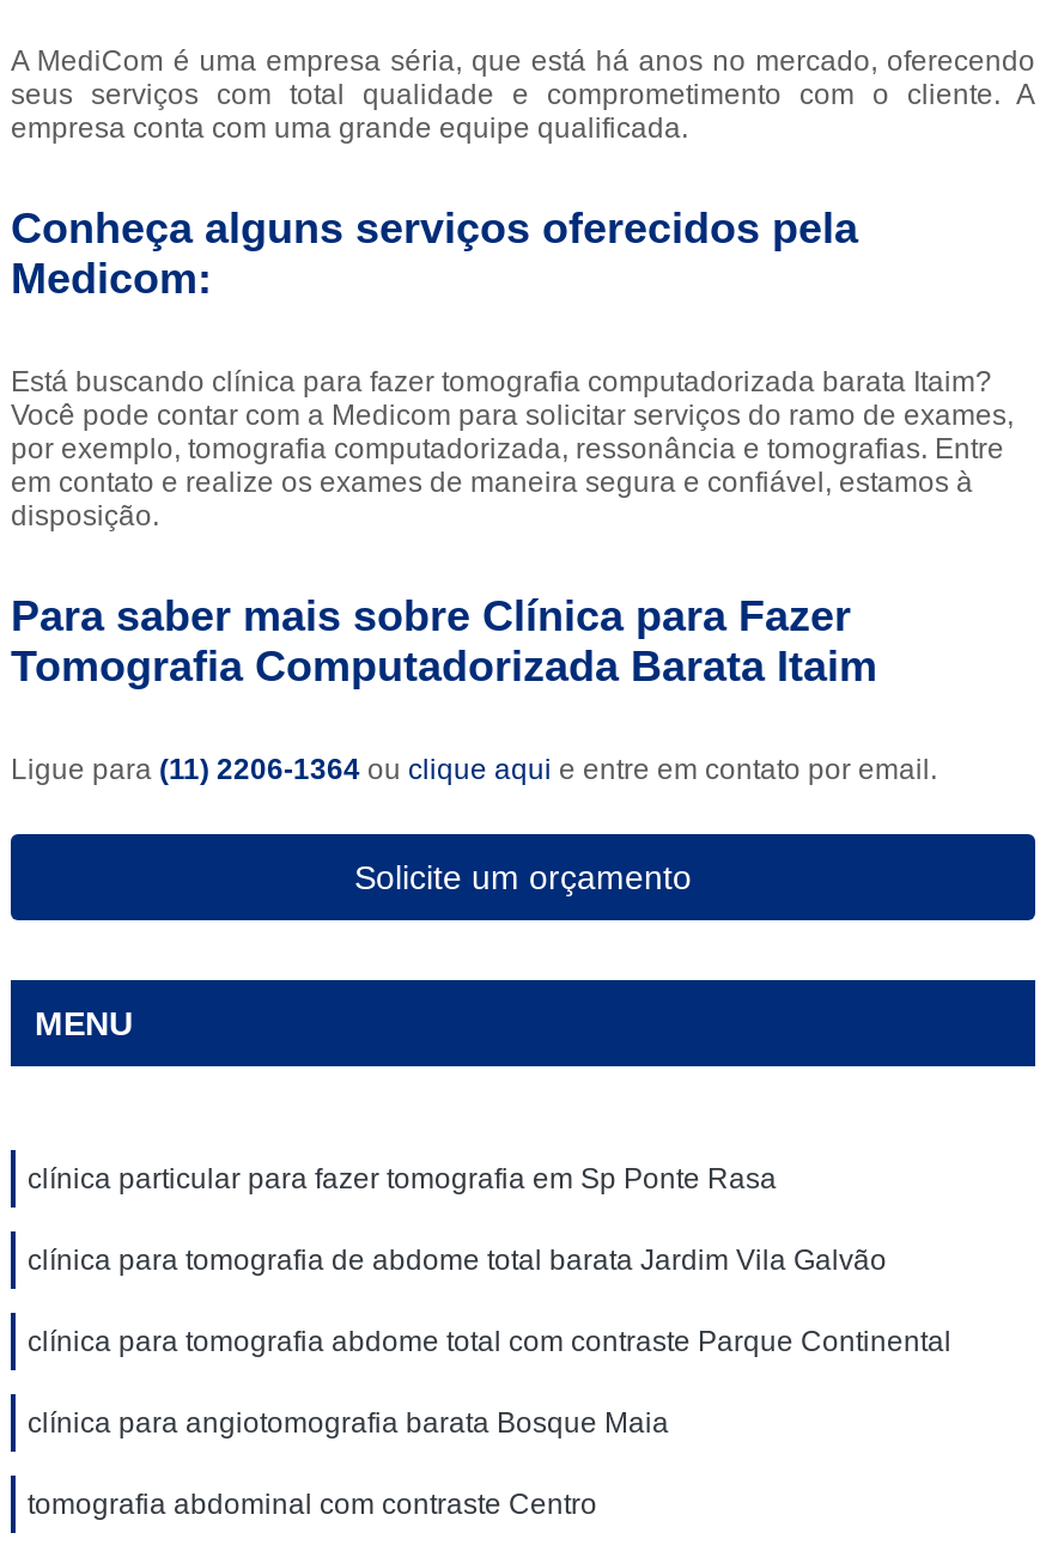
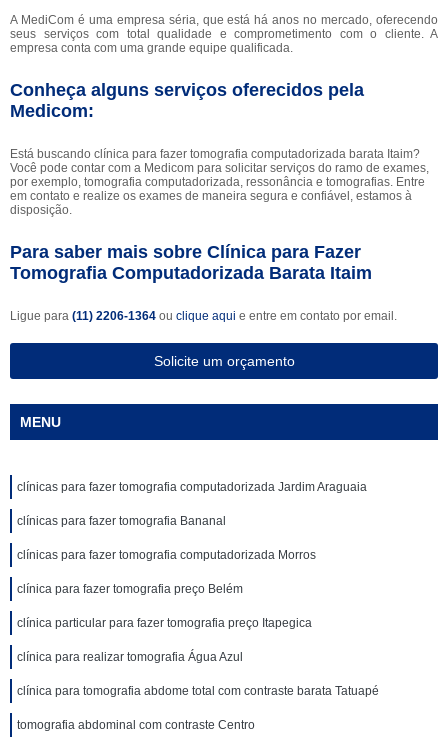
- clínica particular para fazer tomografia em Sp Ponte Rasa
- clínica para tomografia de abdome total barata Jardim Vila Galvão
- clínica para tomografia abdome total com contraste Parque Continental
- clínica para angiotomografia barata Bosque Maia
+ clínicas para fazer tomografia computadorizada Jardim Araguaia
+ clínicas para fazer tomografia Bananal
+ clínicas para fazer tomografia computadorizada Morros
+ clínica para fazer tomografia preço Belém
+ clínica particular para fazer tomografia preço Itapegica
+ clínica para realizar tomografia Água Azul
+ clínica para tomografia abdome total com contraste barata Tatuapé
